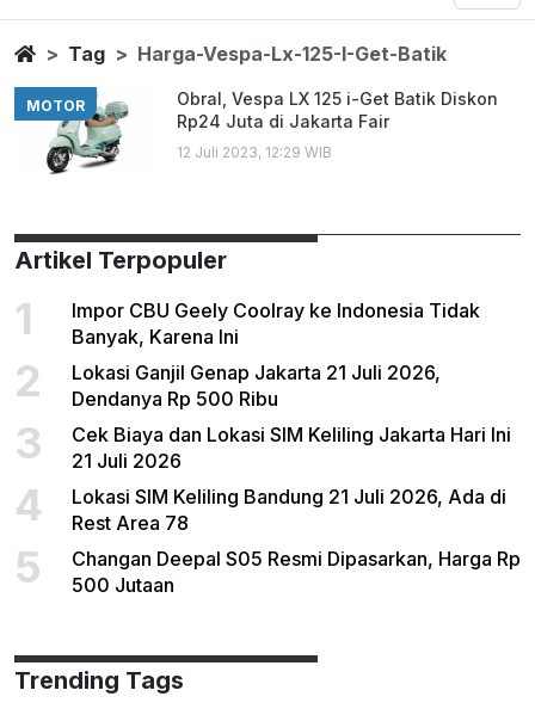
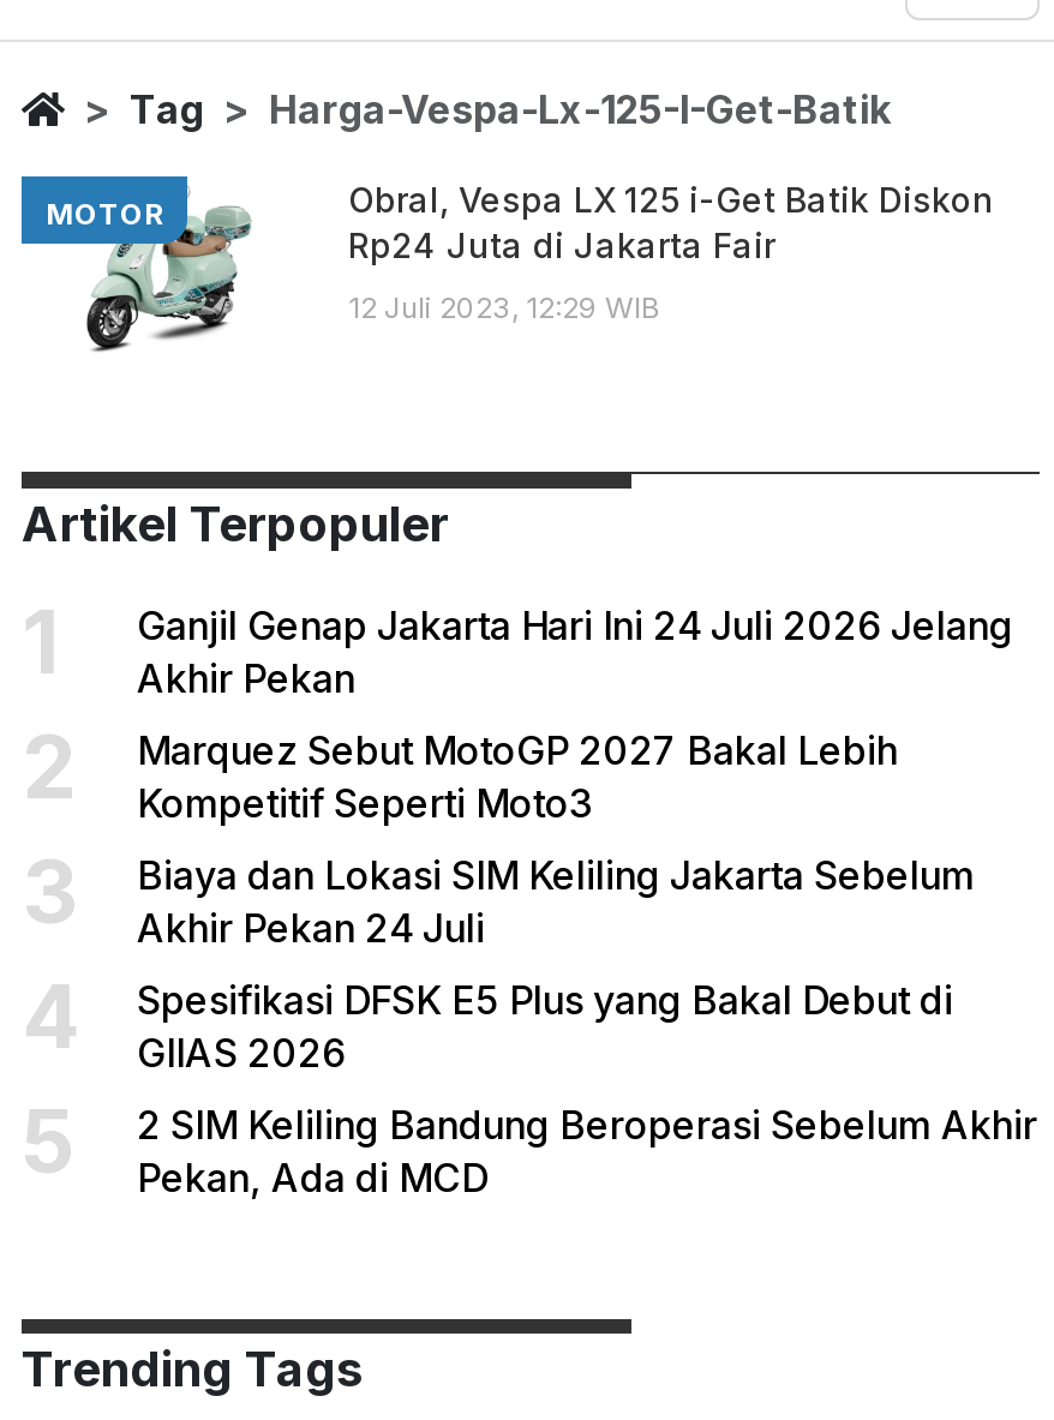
- Impor CBU Geely Coolray ke Indonesia Tidak
- Banyak, Karena Ini
+ Ganjil Genap Jakarta Hari Ini 24 Juli 2026 Jelang
+ Akhir Pekan

- Lokasi Ganjil Genap Jakarta 21 Juli 2026,
- Dendanya Rp 500 Ribu
+ Marquez Sebut MotoGP 2027 Bakal Lebih
+ Kompetitif Seperti Moto3

- Cek Biaya dan Lokasi SIM Keliling Jakarta Hari Ini
- 21 Juli 2026
+ Biaya dan Lokasi SIM Keliling Jakarta Sebelum
+ Akhir Pekan 24 Juli

- Lokasi SIM Keliling Bandung 21 Juli 2026, Ada di
- Rest Area 78
+ Spesifikasi DFSK E5 Plus yang Bakal Debut di
+ GIIAS 2026

- Changan Deepal S05 Resmi Dipasarkan, Harga Rp
- 500 Jutaan
+ 2 SIM Keliling Bandung Beroperasi Sebelum Akhir
+ Pekan, Ada di MCD
